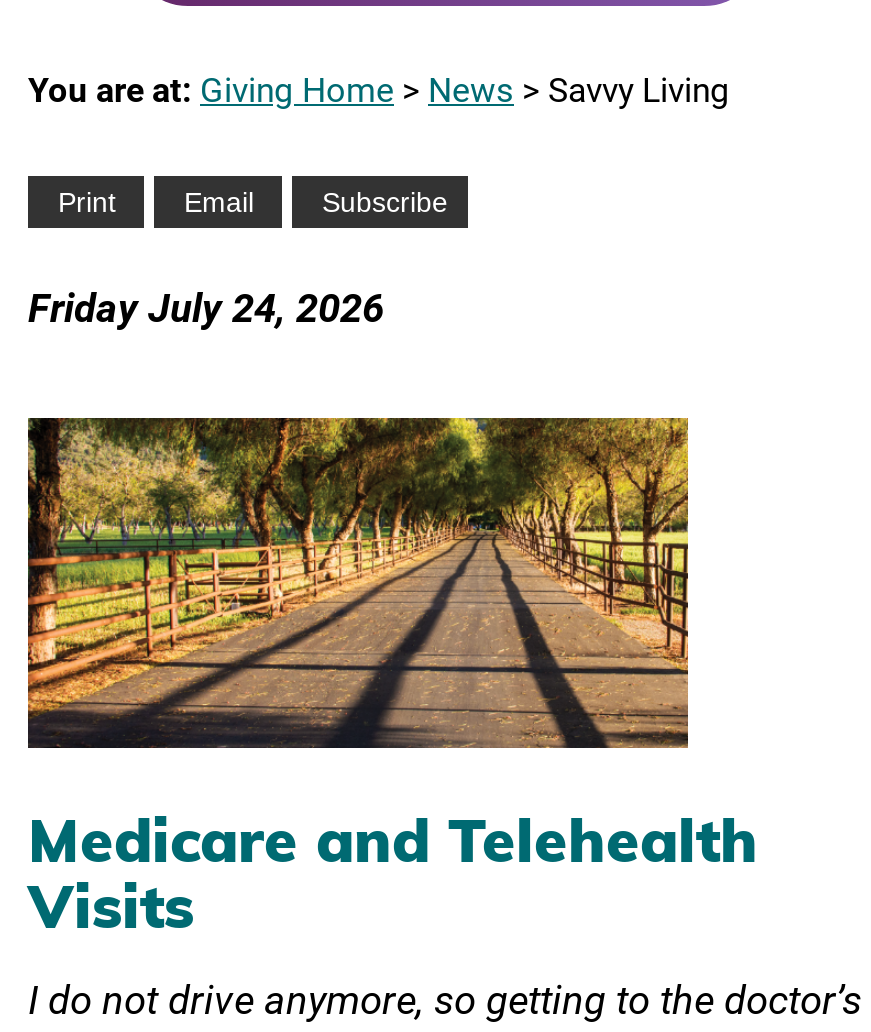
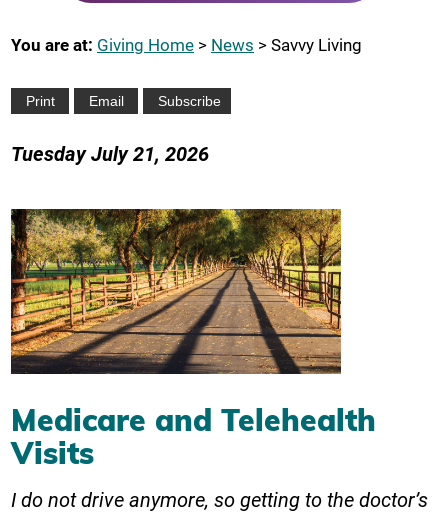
- Friday July 24, 2026
+ Tuesday July 21, 2026
